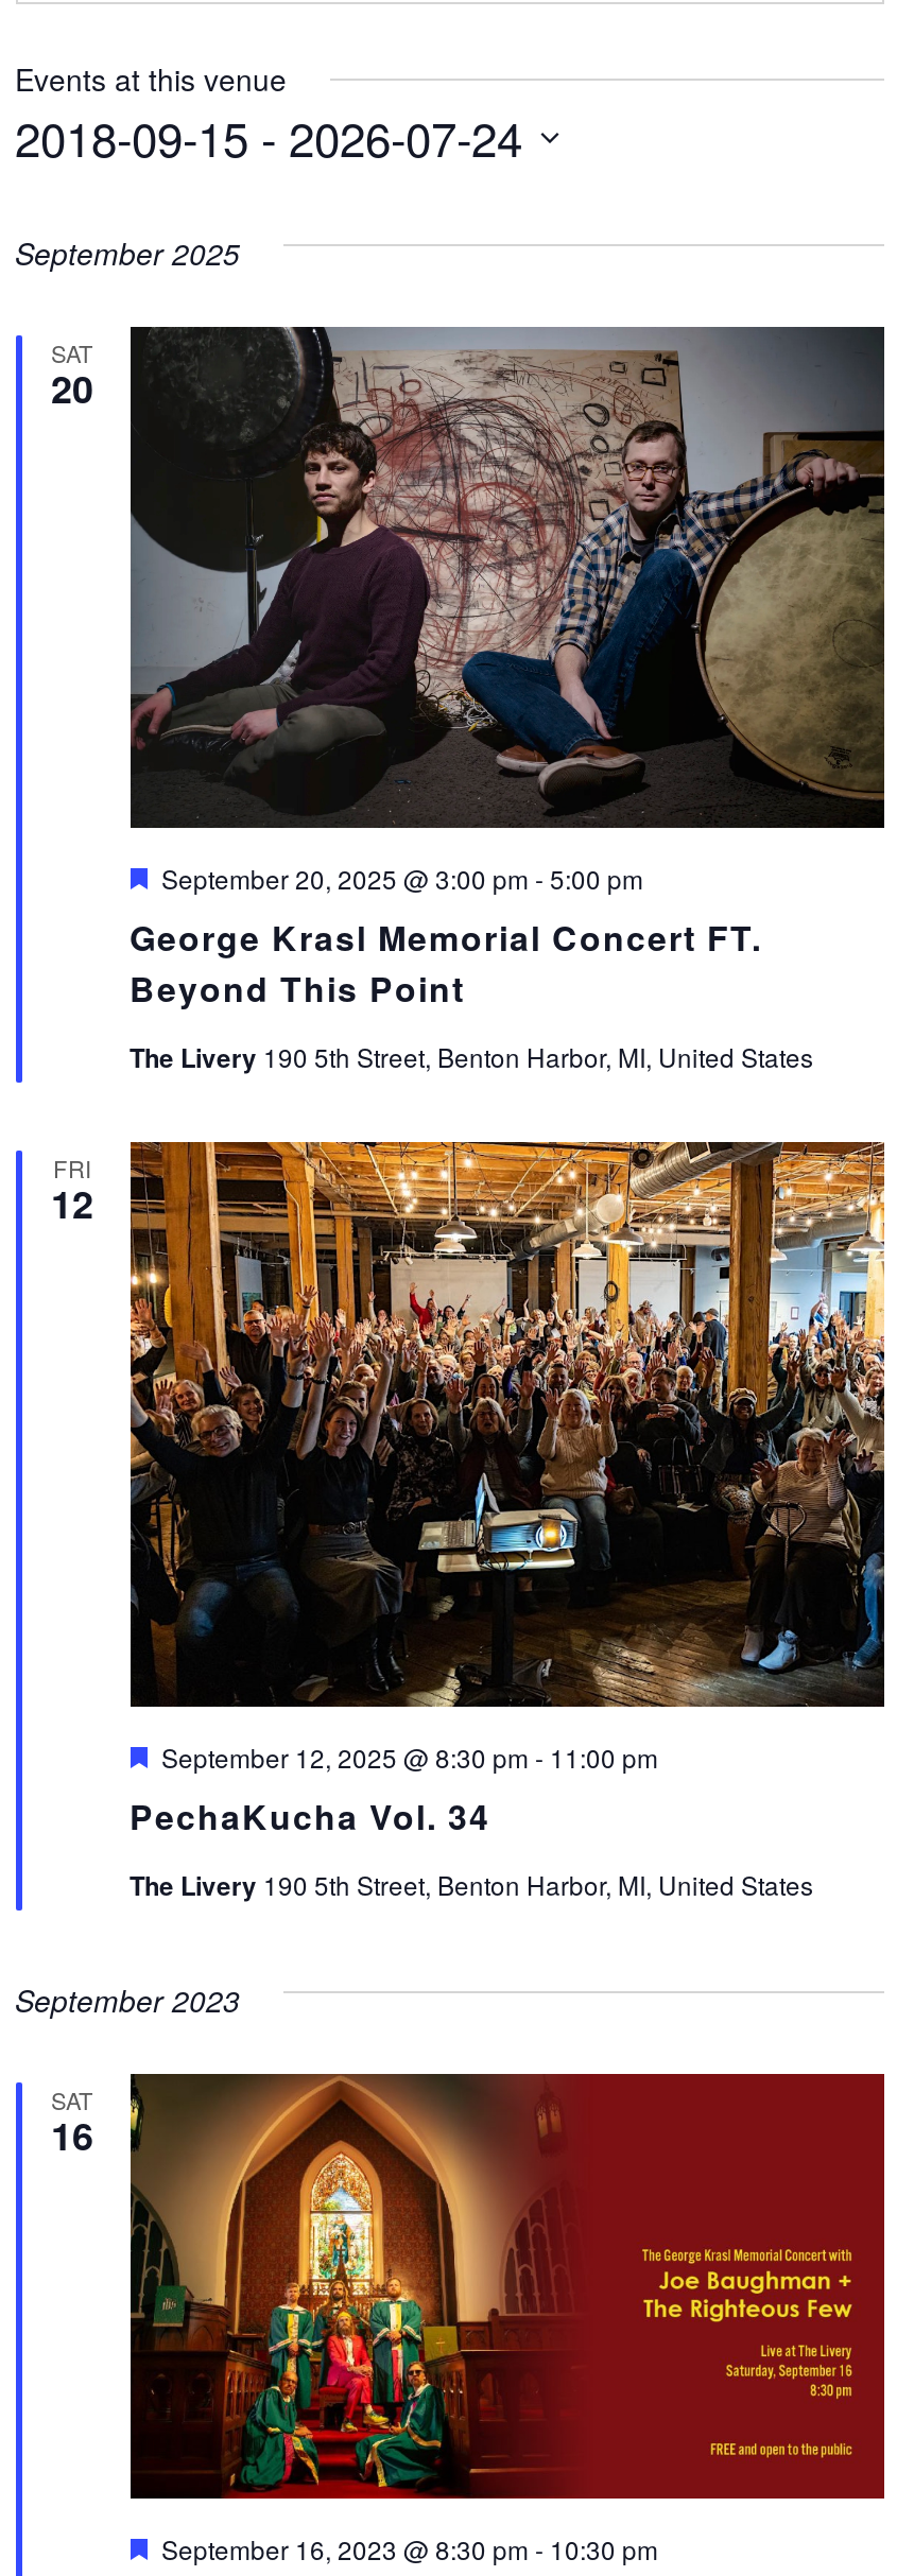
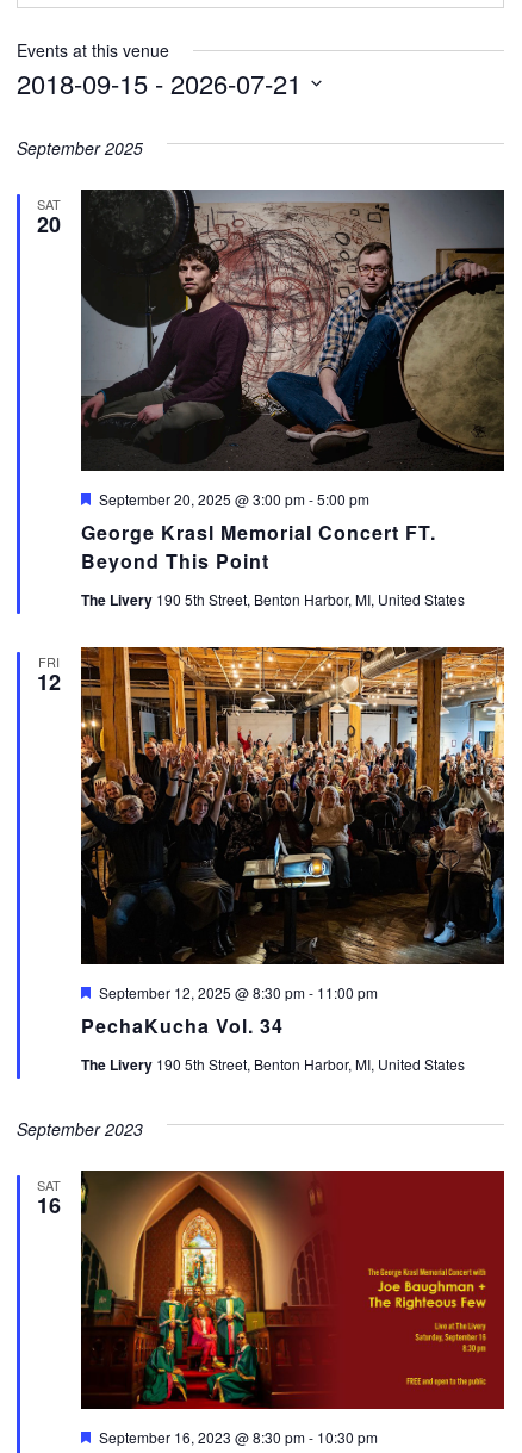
- 2018-09-15 - 2026-07-24
+ 2018-09-15 - 2026-07-21
